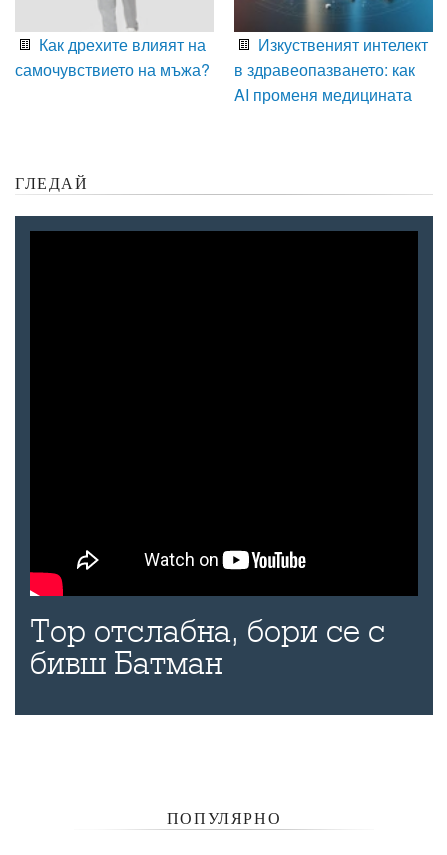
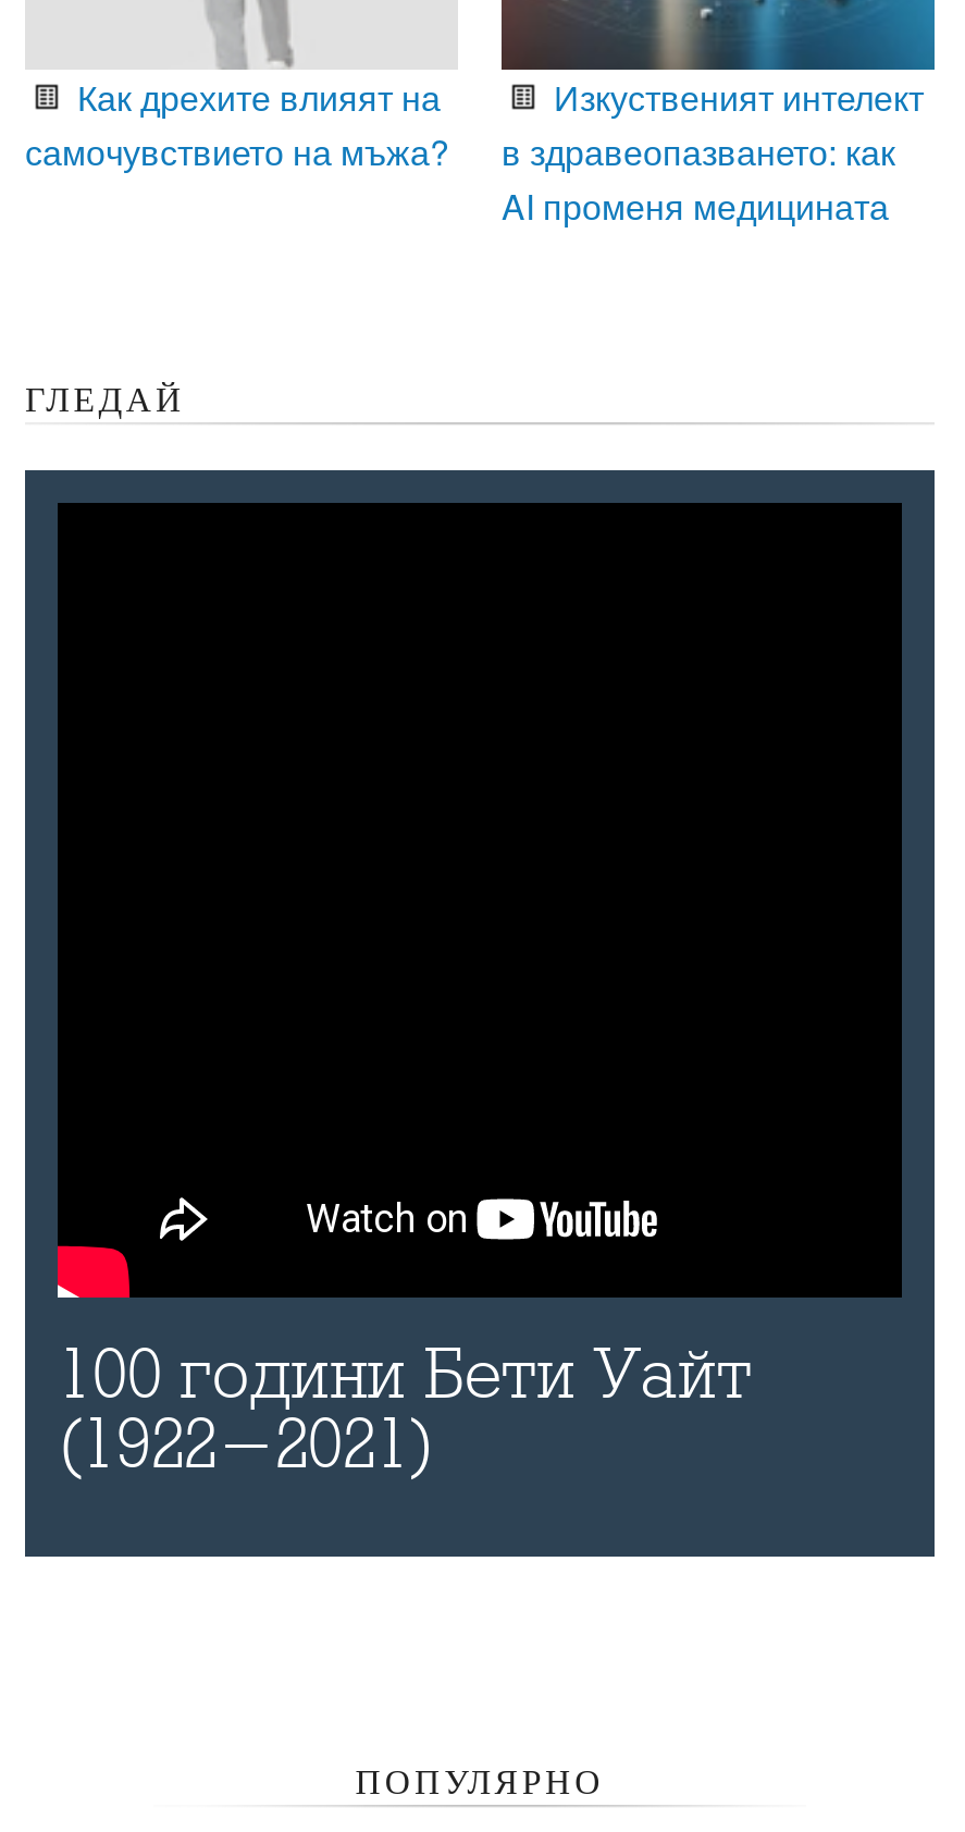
- Тор отслабна, бори се с
- бивш Батман
+ 100 години Бети Уайт
+ (1922-2021)
